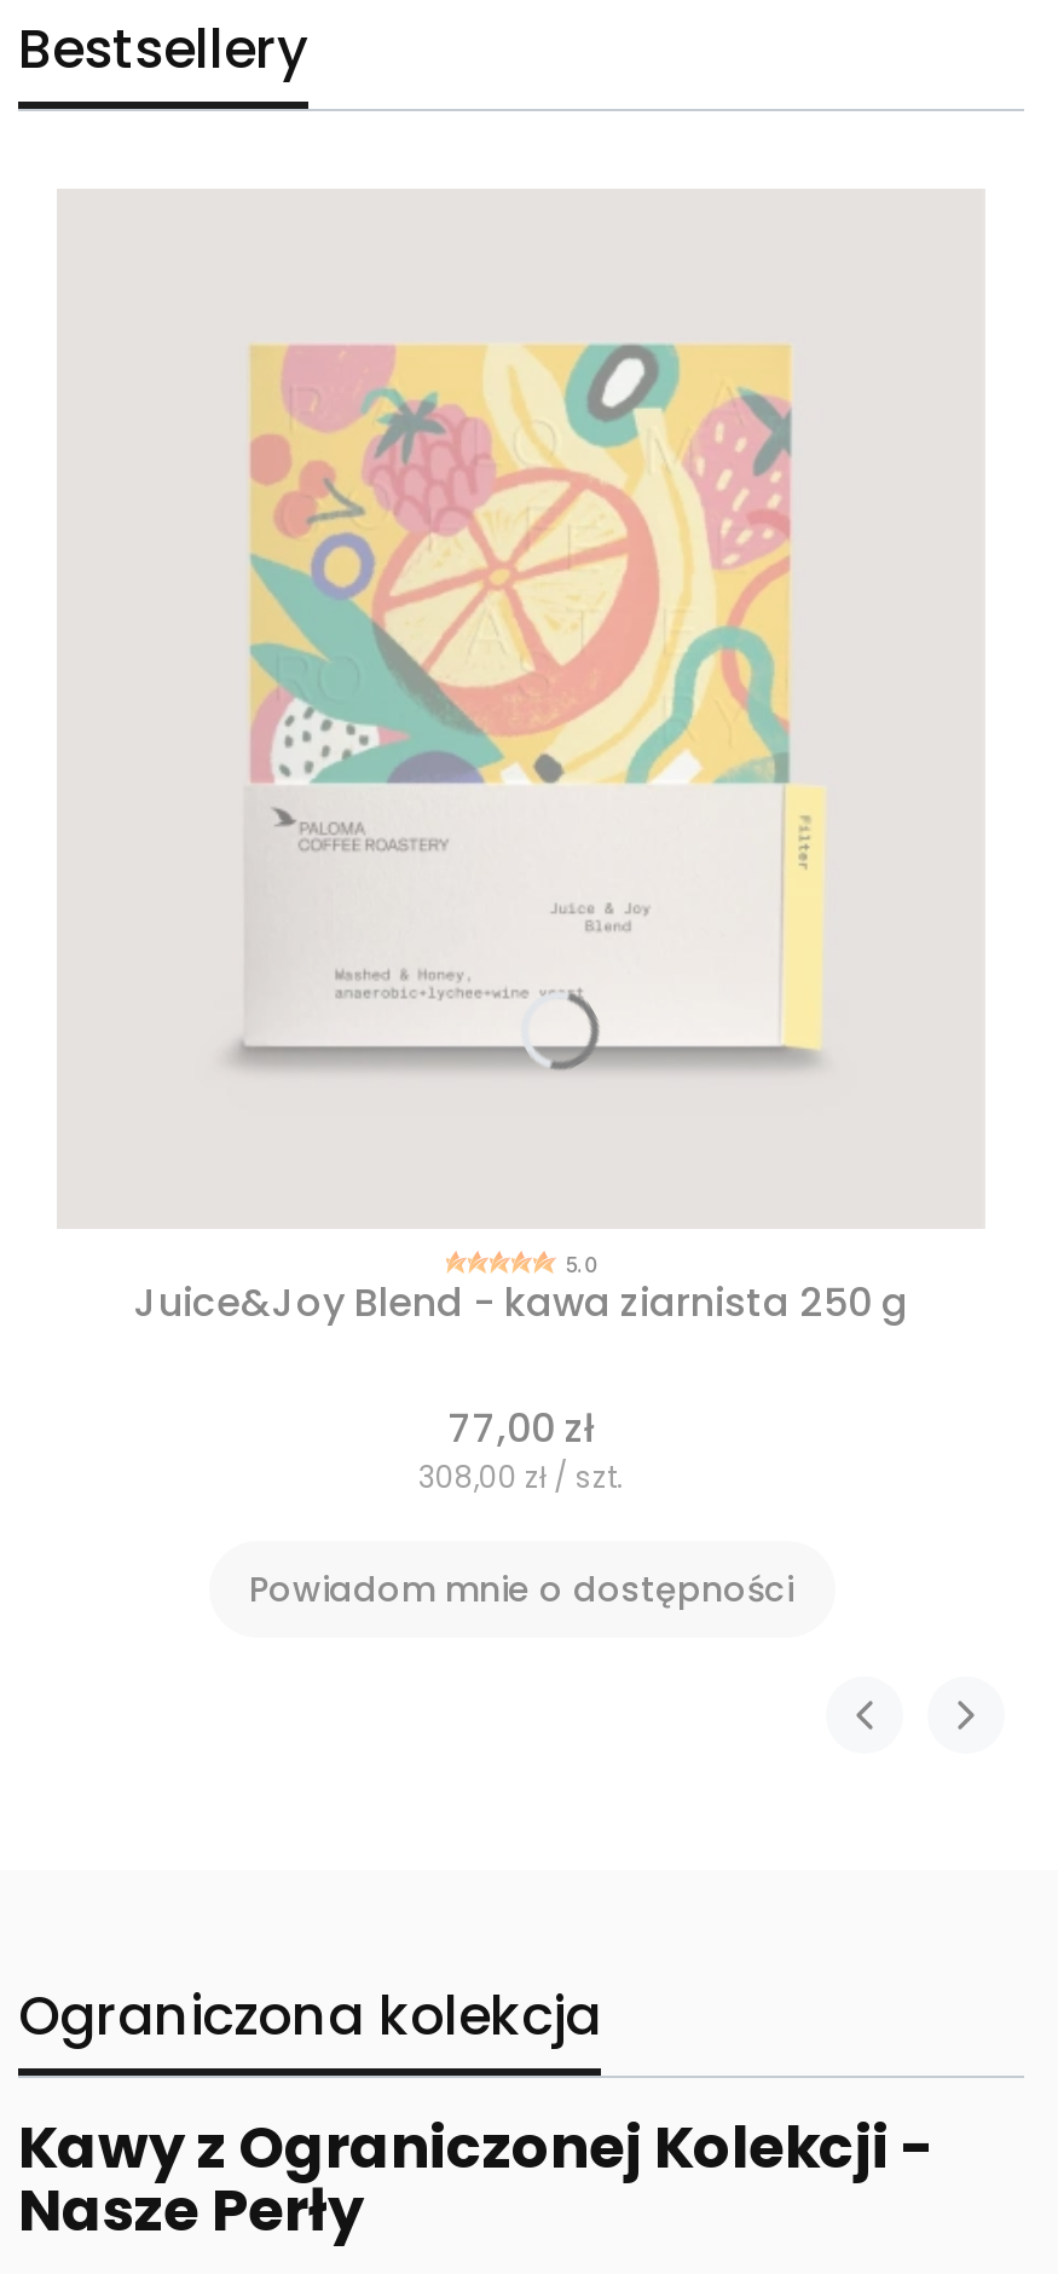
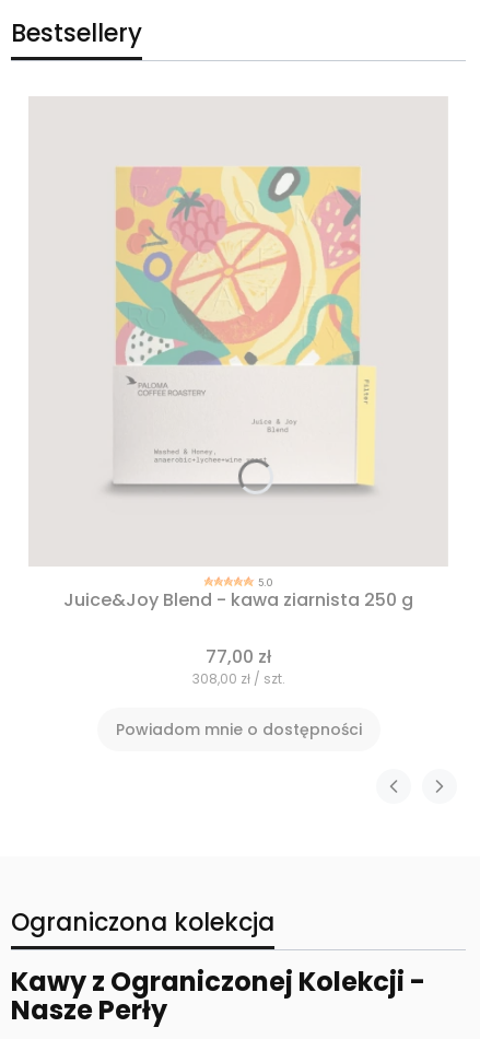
- [image]
+ [image]
